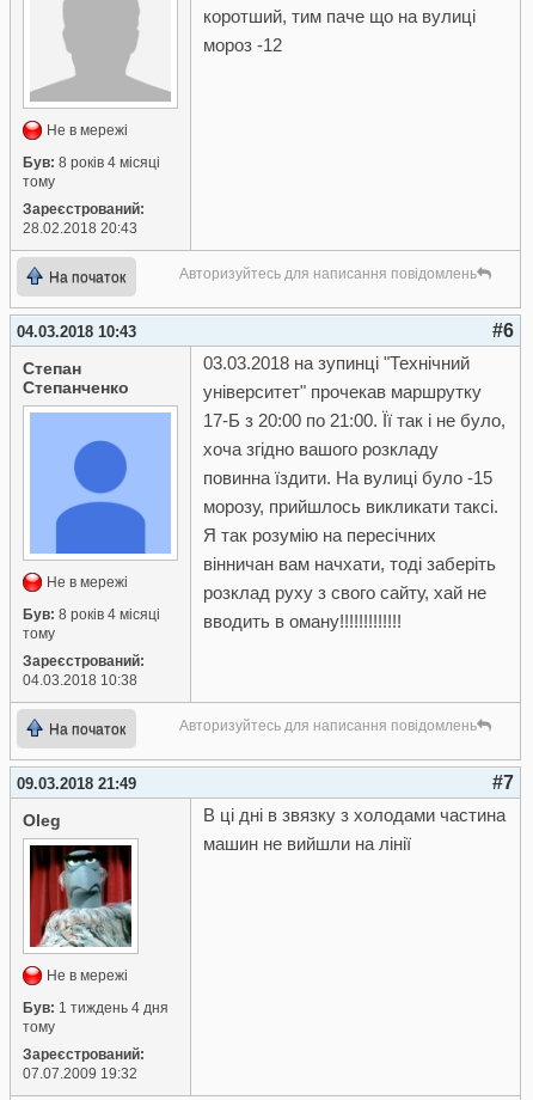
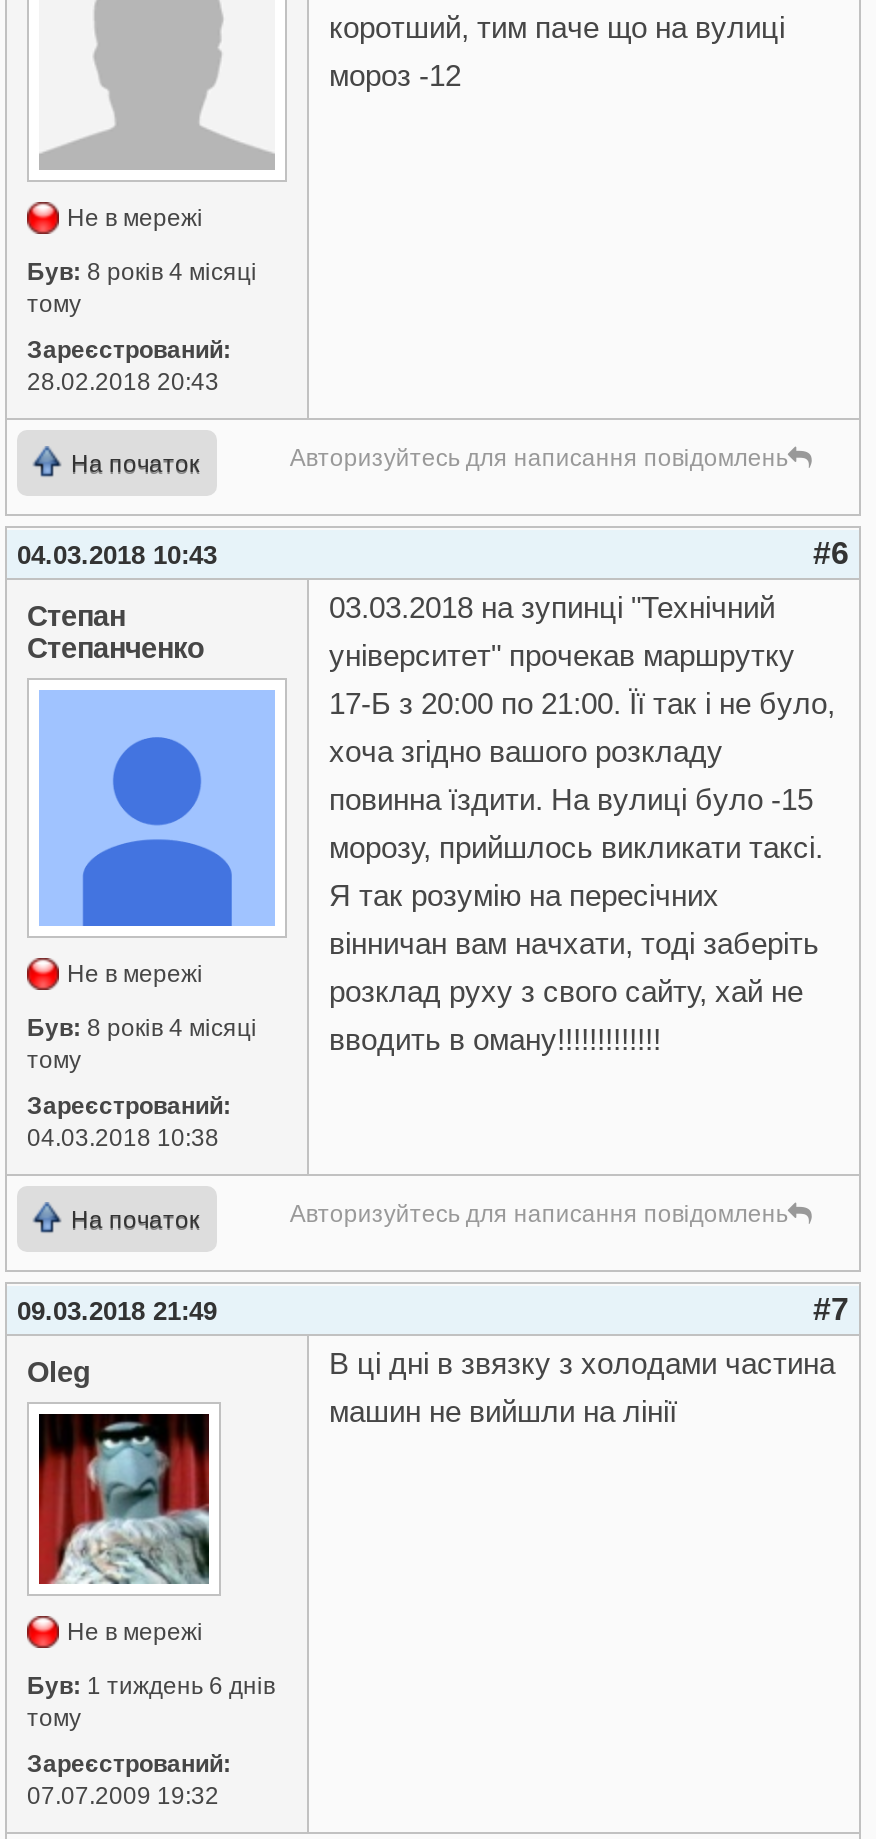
- Був: 1 тиждень 4 дня
+ Був: 1 тиждень 6 днів
